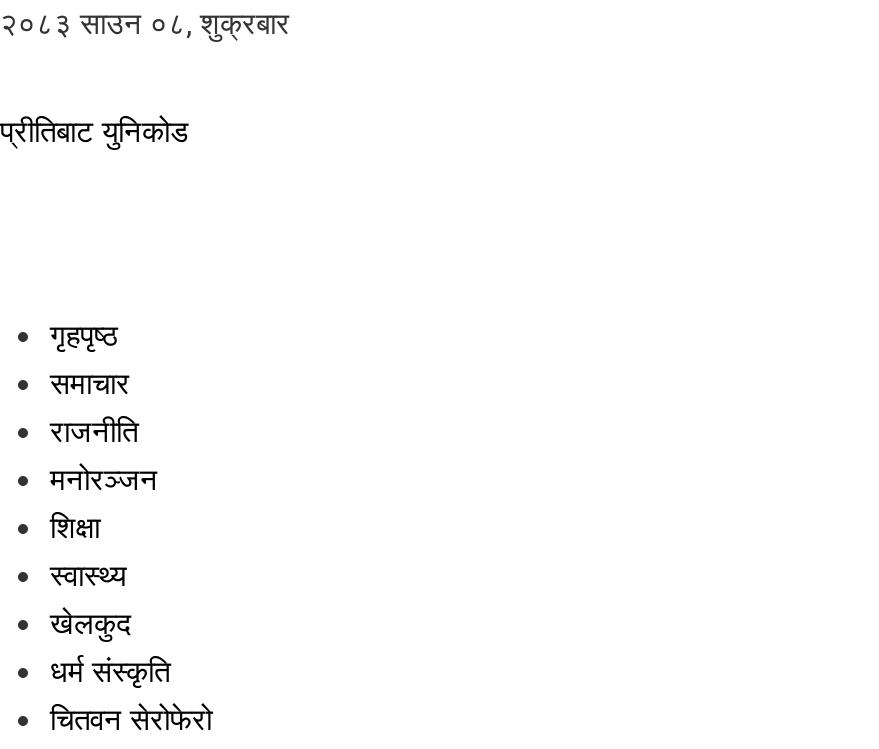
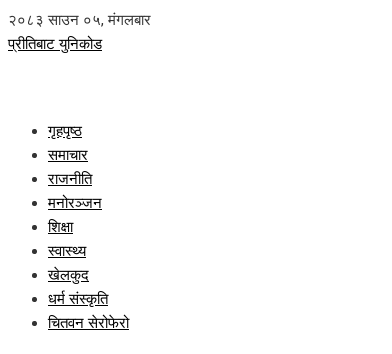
- २०८३ साउन ०८, शुक्रबार
+ २०८३ साउन ०५, मंगलबार
